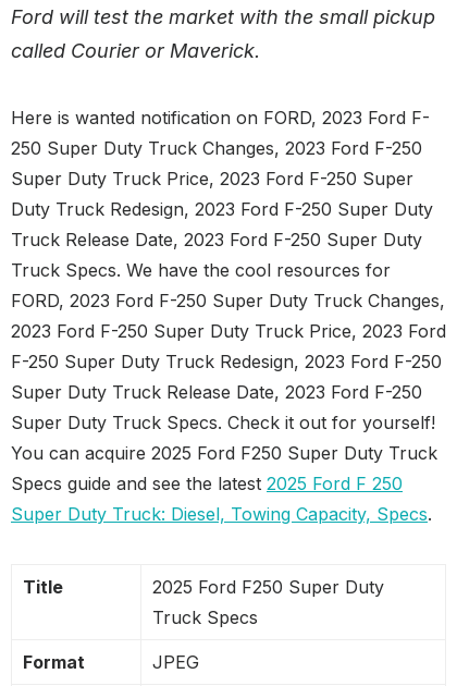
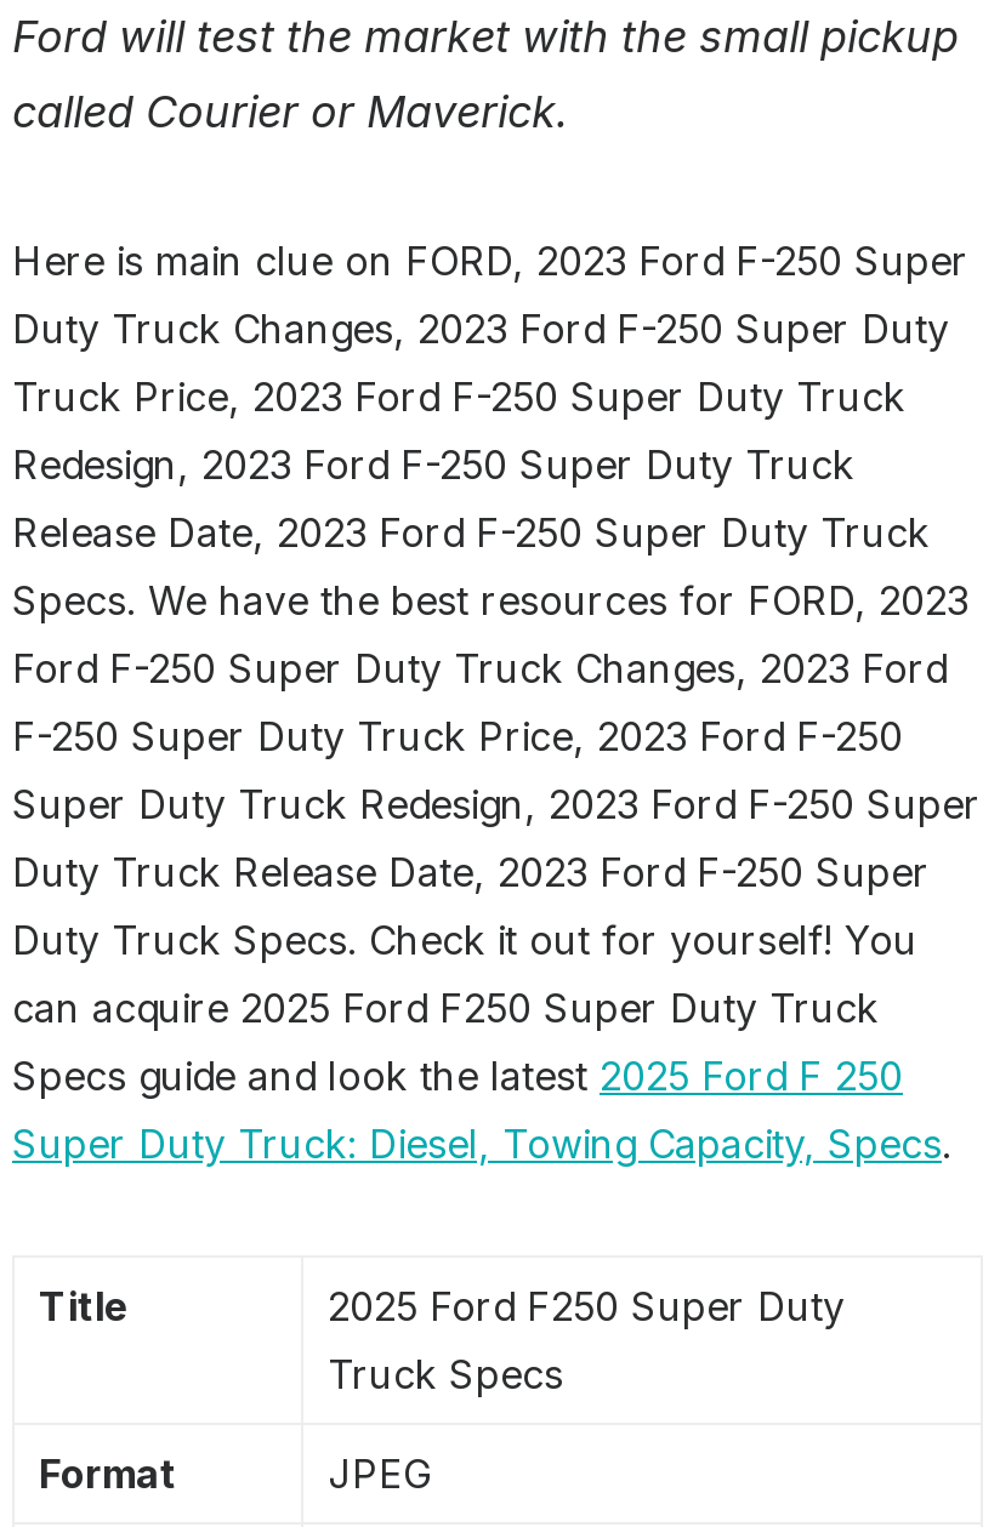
- Here is wanted notification on FORD, 2023 Ford F-
- 250 Super Duty Truck Changes, 2023 Ford F-250
- Super Duty Truck Price, 2023 Ford F-250 Super
- Duty Truck Redesign, 2023 Ford F-250 Super Duty
- Truck Release Date, 2023 Ford F-250 Super Duty
- Truck Specs. We have the cool resources for
- FORD, 2023 Ford F-250 Super Duty Truck Changes,
- 2023 Ford F-250 Super Duty Truck Price, 2023 Ford
- F-250 Super Duty Truck Redesign, 2023 Ford F-250
- Super Duty Truck Release Date, 2023 Ford F-250
- Super Duty Truck Specs. Check it out for yourself!
- You can acquire 2025 Ford F250 Super Duty Truck
- Specs guide and see the latest 2025 Ford F 250
+ Here is main clue on FORD, 2023 Ford F-250 Super
+ Duty Truck Changes, 2023 Ford F-250 Super Duty
+ Truck Price, 2023 Ford F-250 Super Duty Truck
+ Redesign, 2023 Ford F-250 Super Duty Truck
+ Release Date, 2023 Ford F-250 Super Duty Truck
+ Specs. We have the best resources for FORD, 2023
+ Ford F-250 Super Duty Truck Changes, 2023 Ford
+ F-250 Super Duty Truck Price, 2023 Ford F-250
+ Super Duty Truck Redesign, 2023 Ford F-250 Super
+ Duty Truck Release Date, 2023 Ford F-250 Super
+ Duty Truck Specs. Check it out for yourself! You
+ can acquire 2025 Ford F250 Super Duty Truck
+ Specs guide and look the latest 2025 Ford F 250
